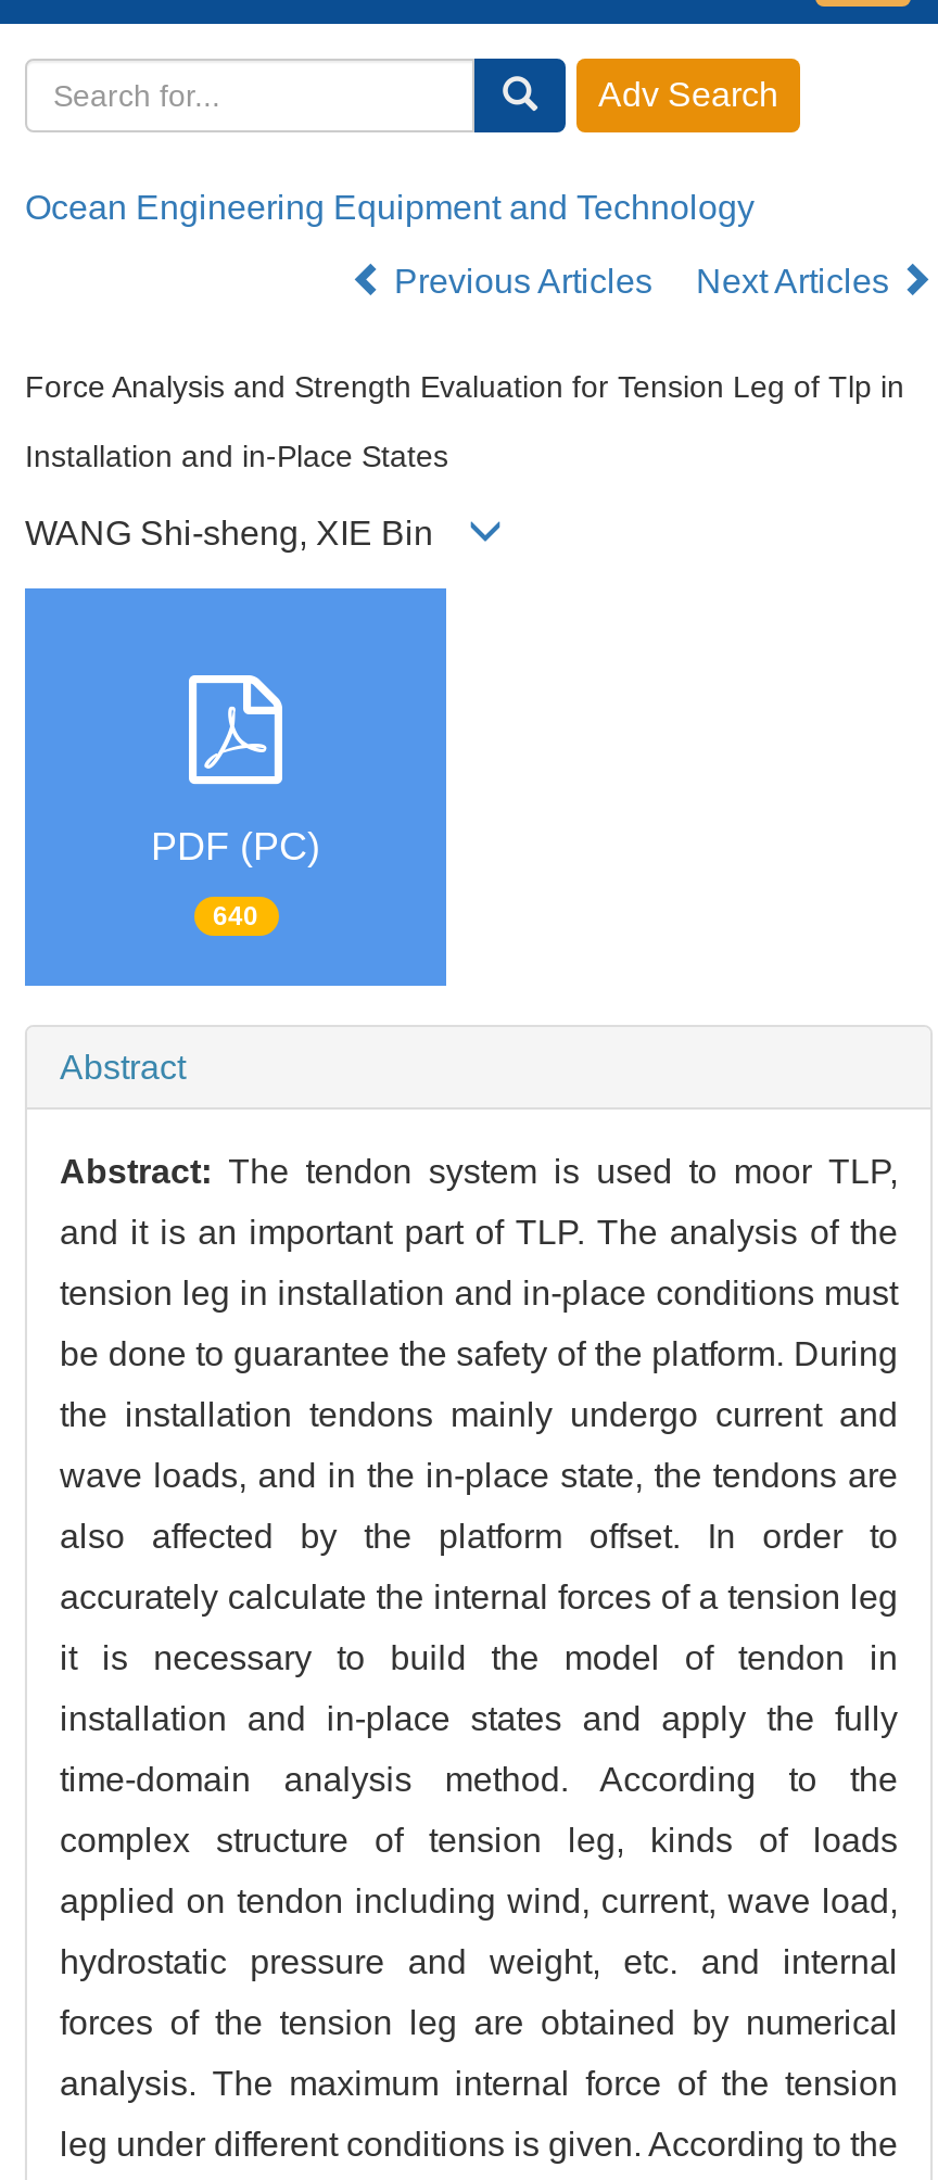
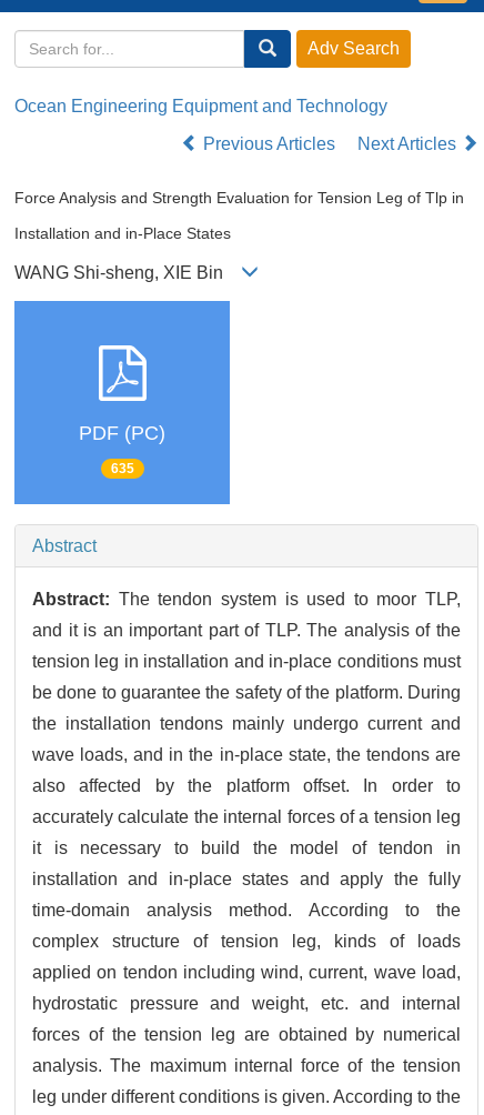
- 640
+ 635
